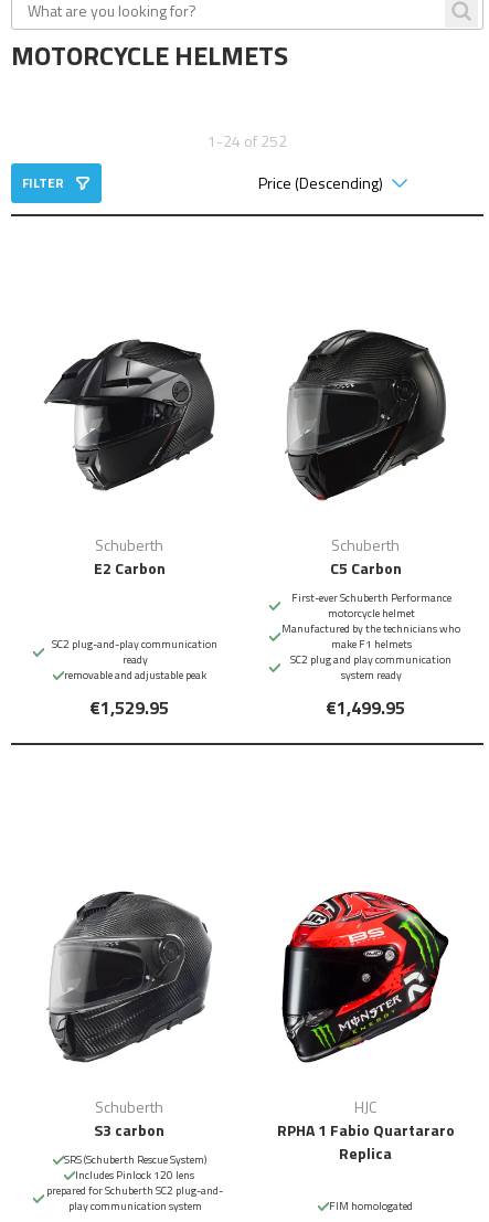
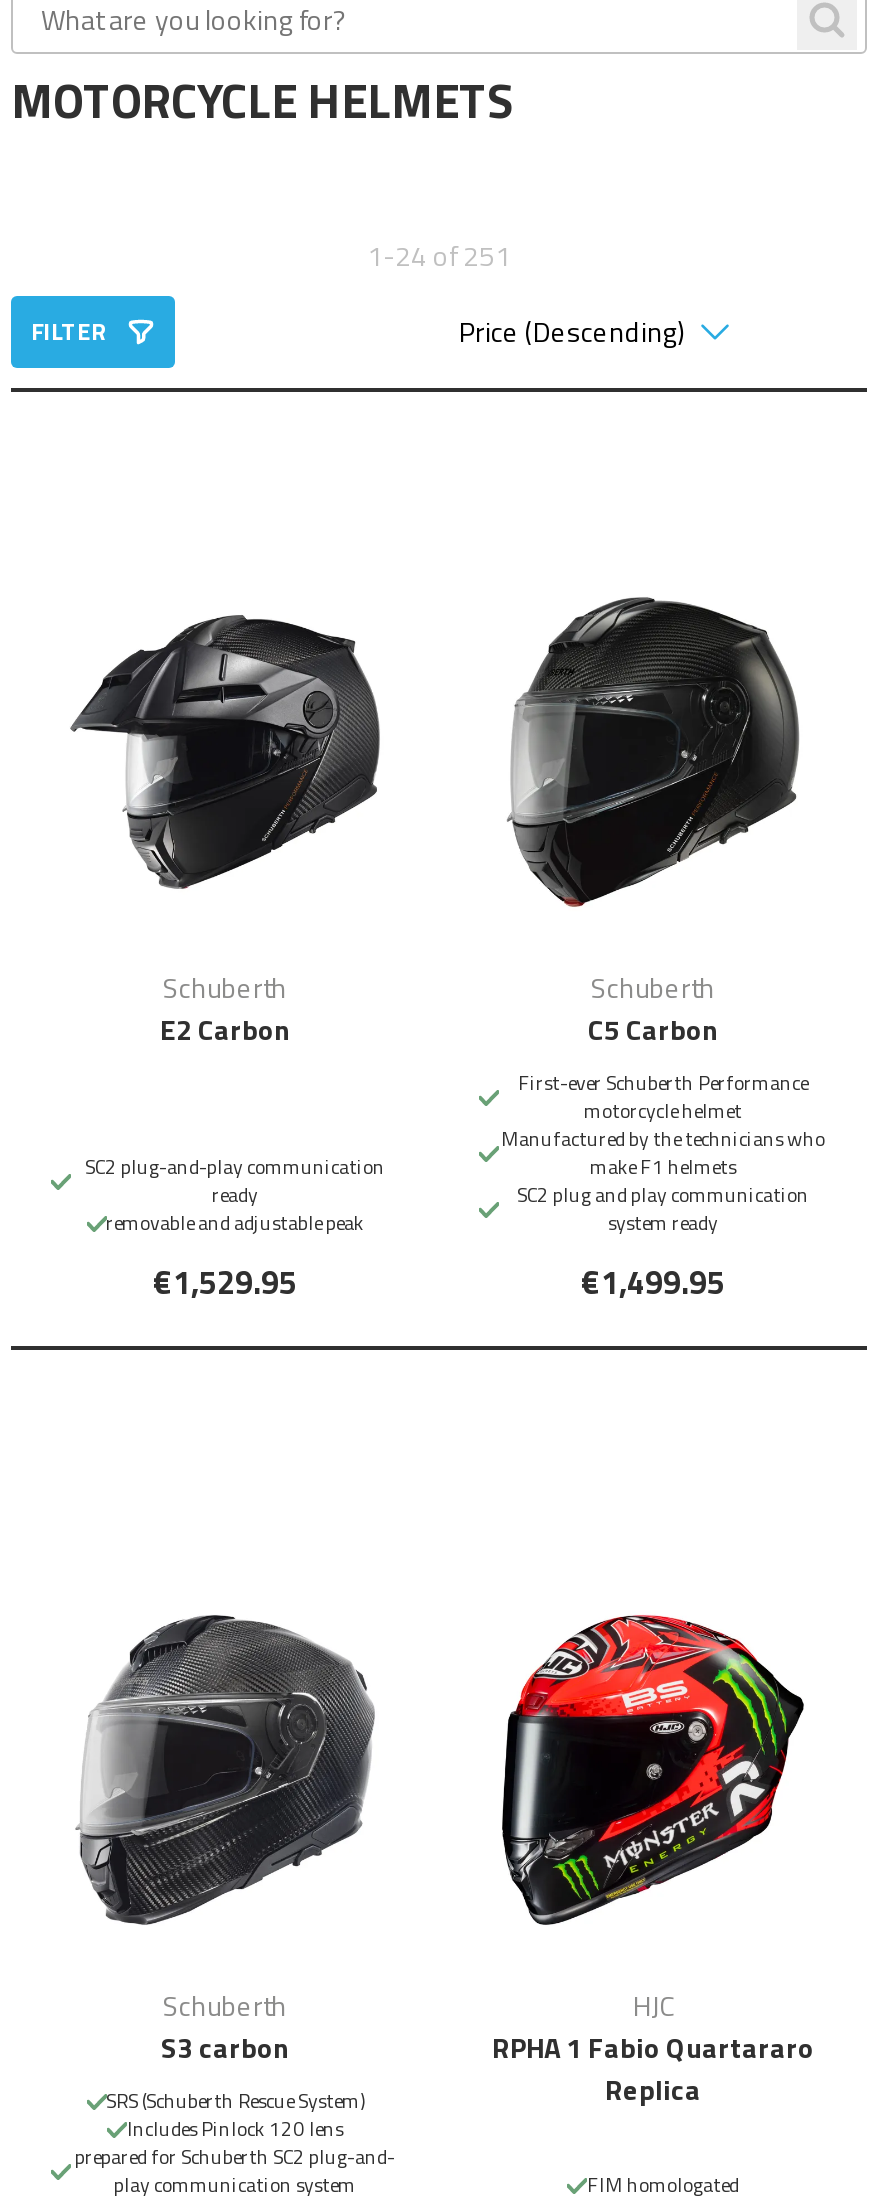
- 1-24 of 252
+ 1-24 of 251
